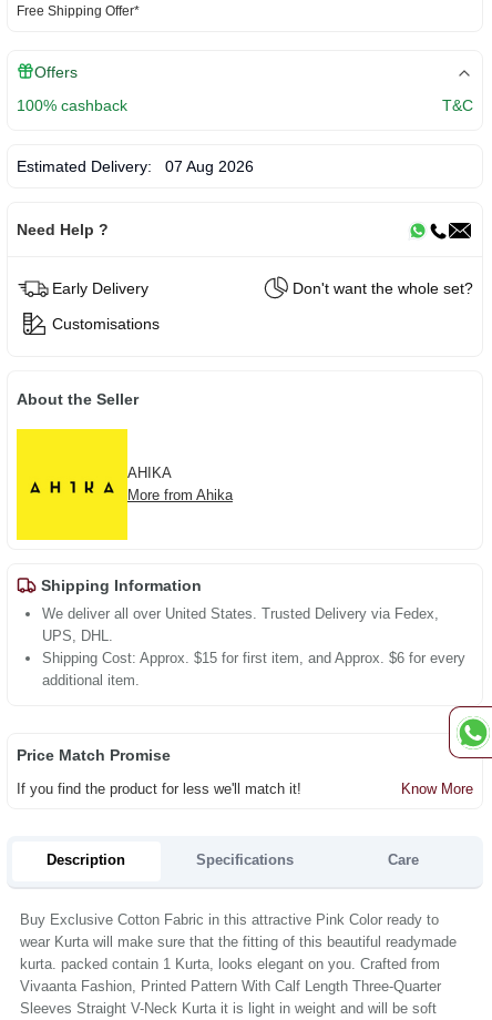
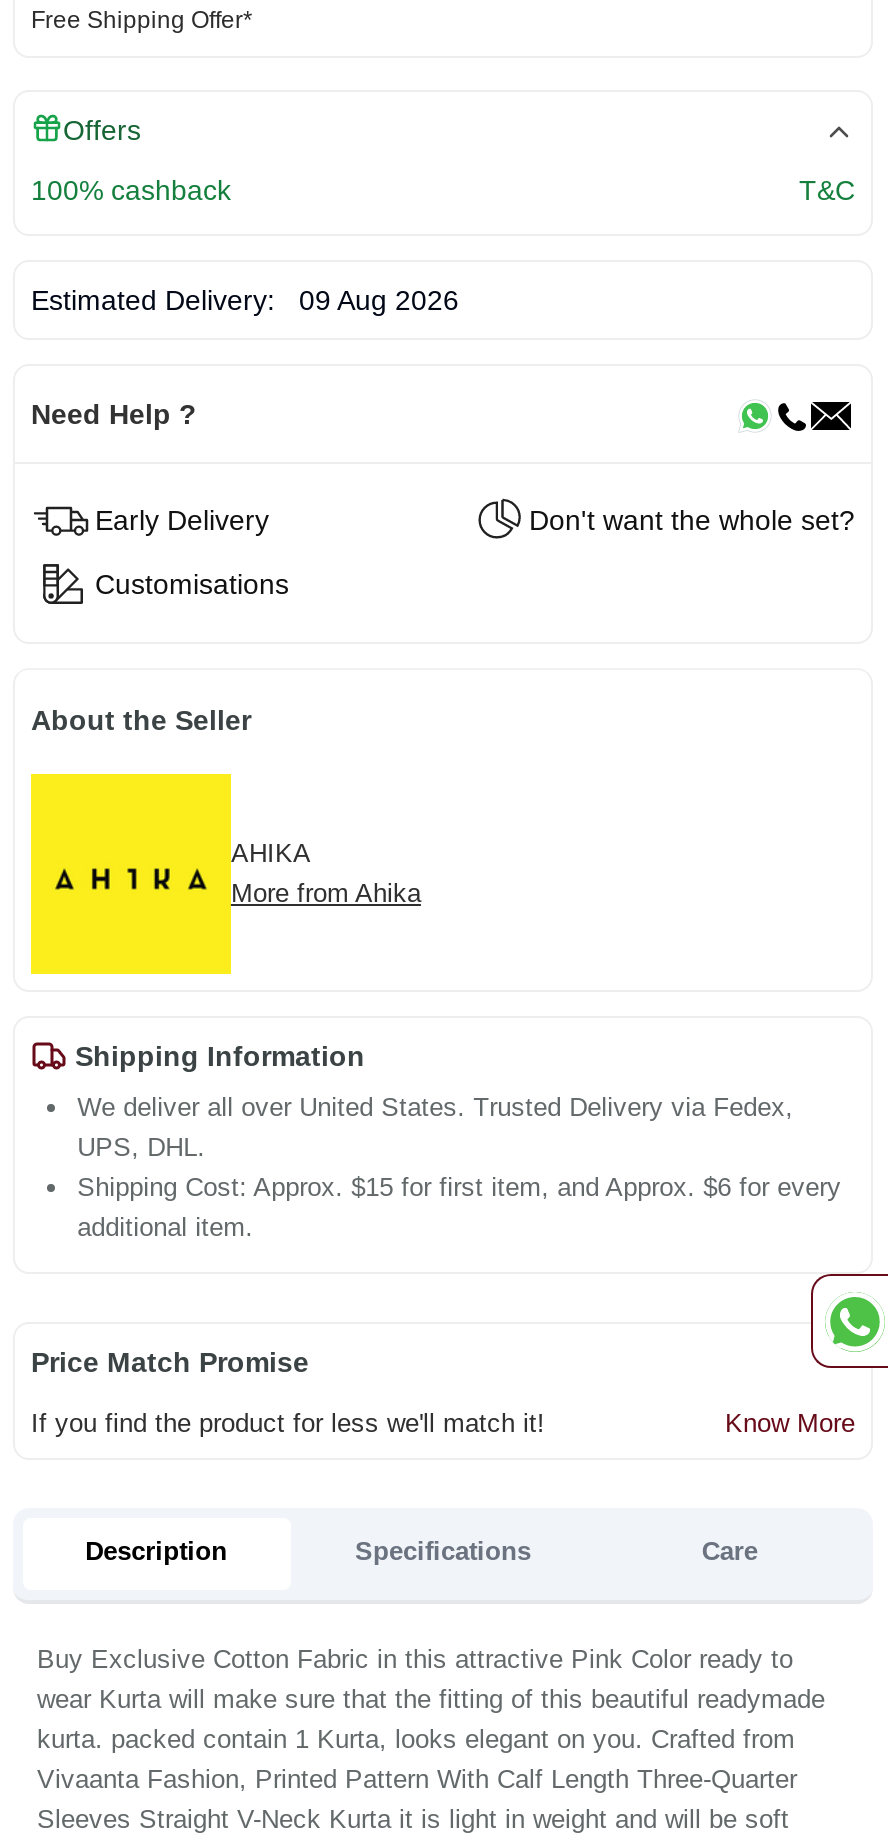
- Estimated Delivery: 07 Aug 2026
+ Estimated Delivery: 09 Aug 2026
